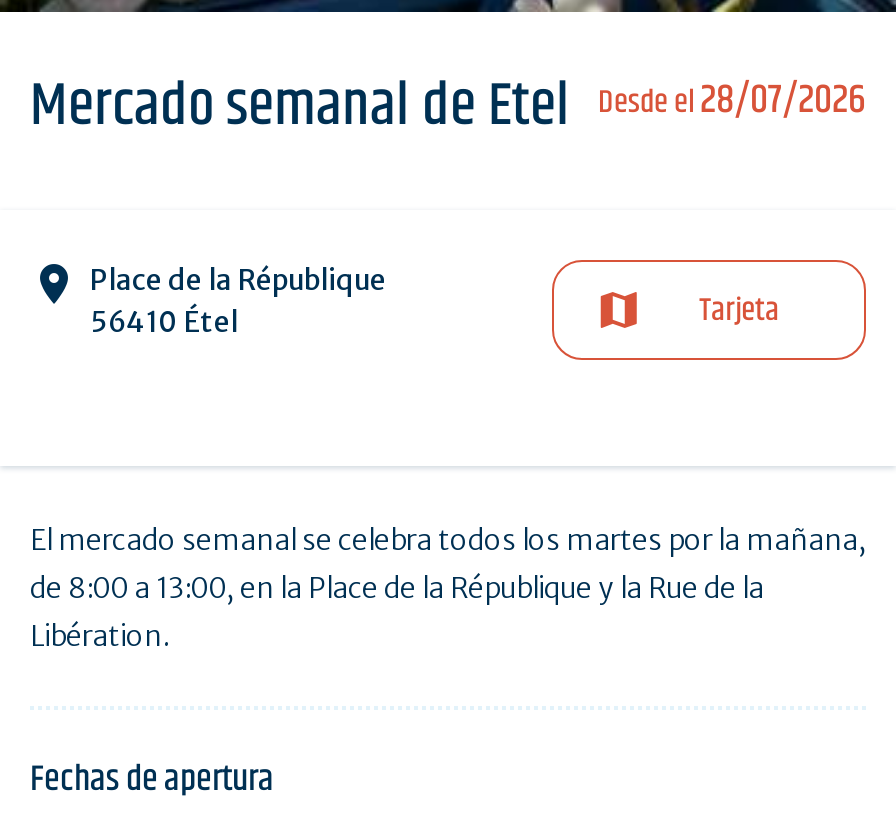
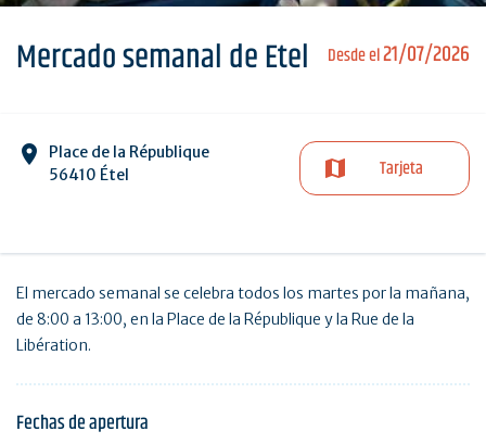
- Mercado semanal de Etel Desde el28/07/2026
+ Mercado semanal de Etel Desde el21/07/2026
